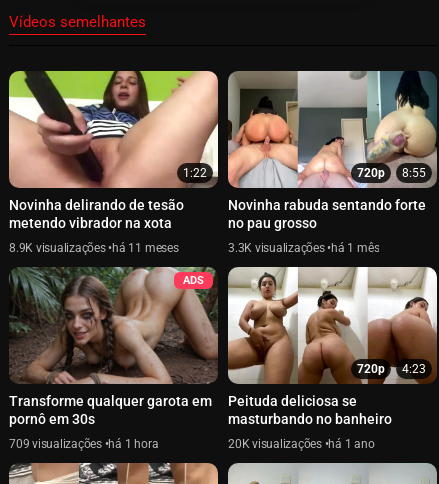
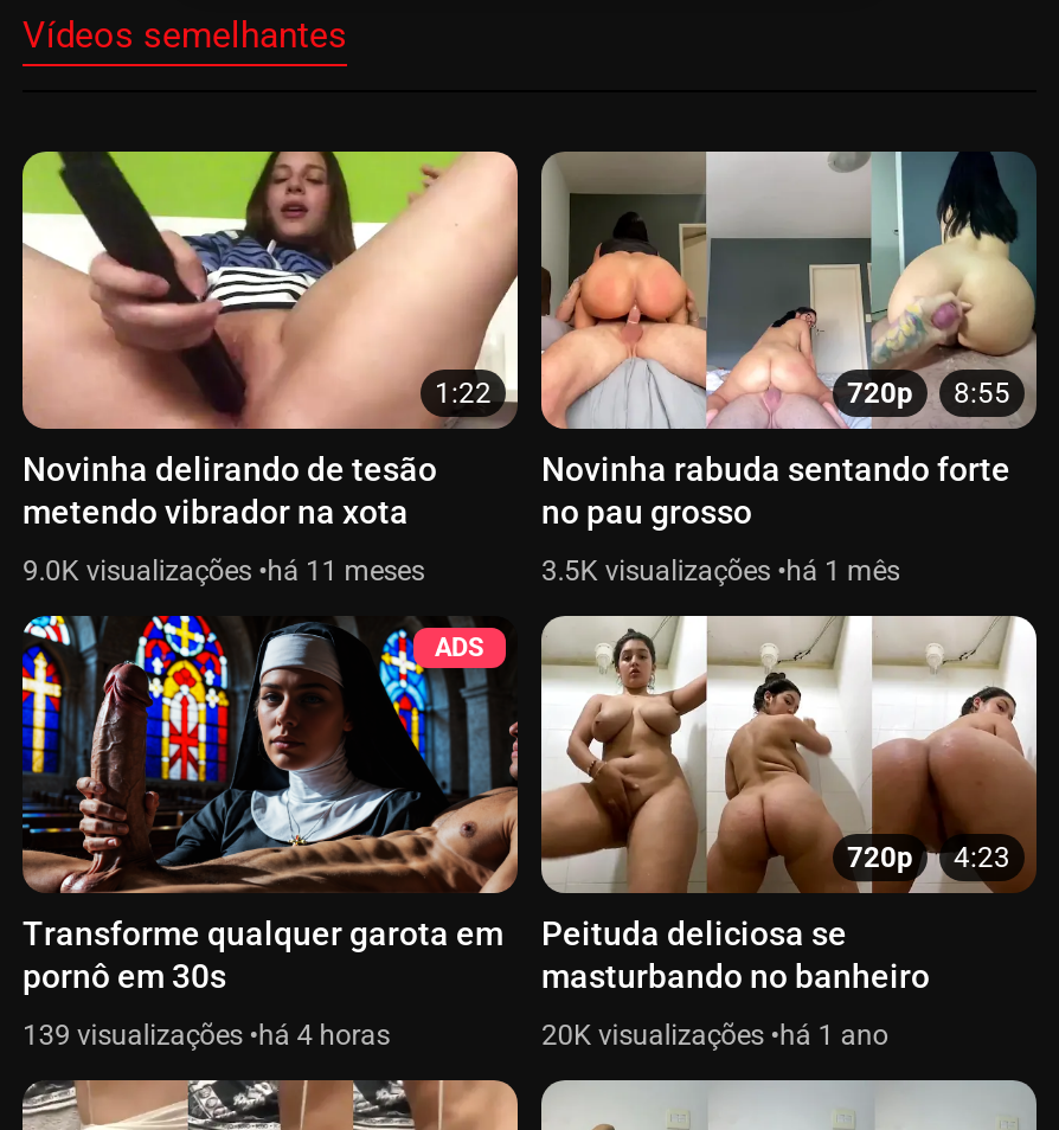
- 8.9K
+ 9.0K

- 3.3K
+ 3.5K

- [image]
+ [image]

- 709
+ 139

- há 1 hora
+ há 4 horas
